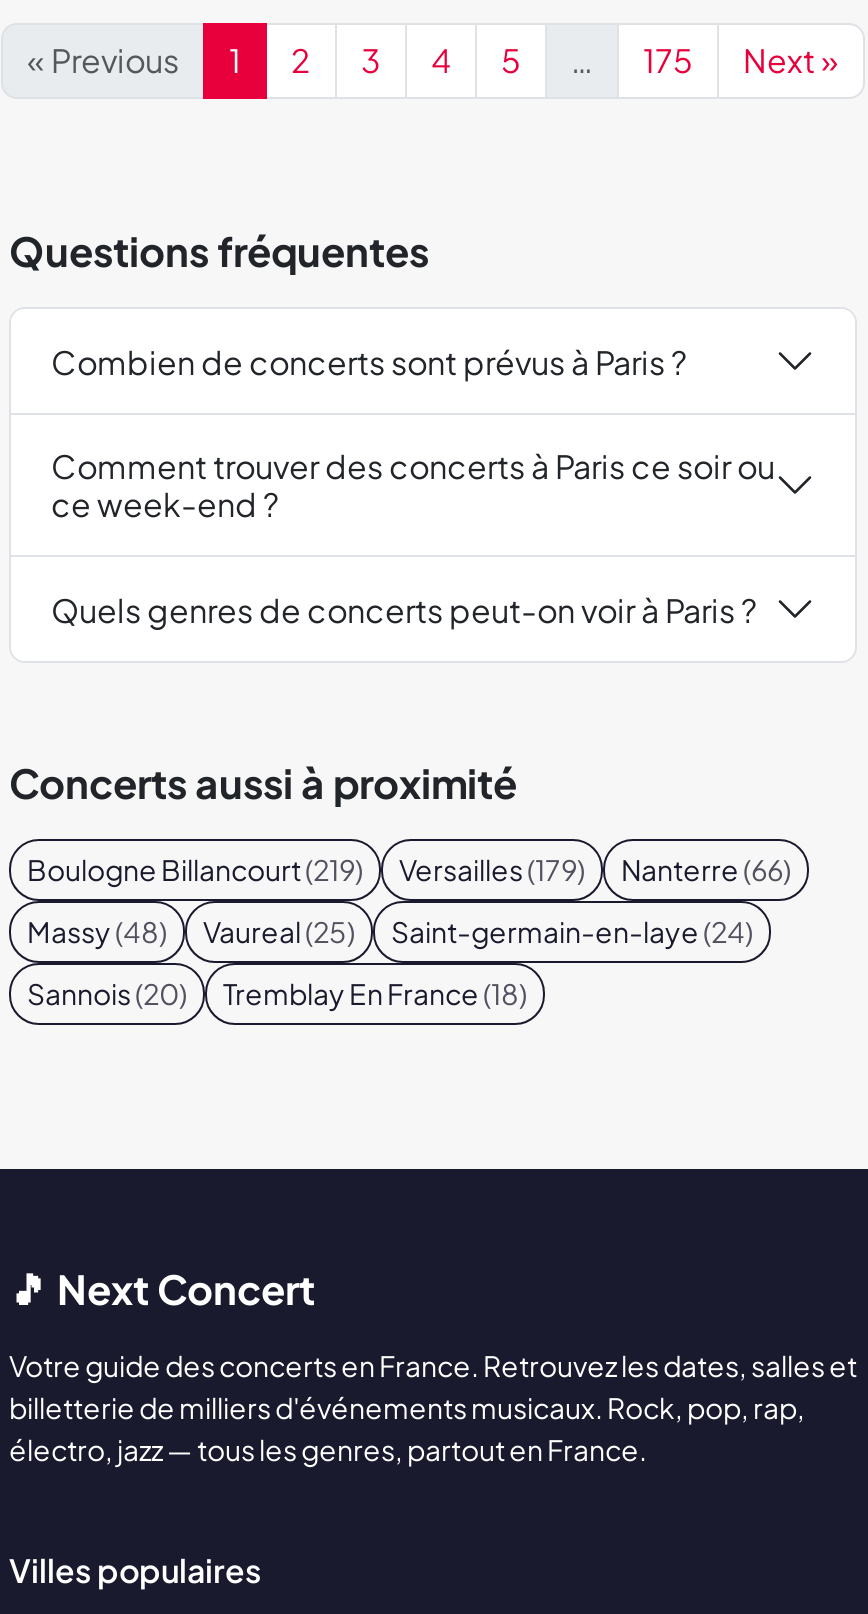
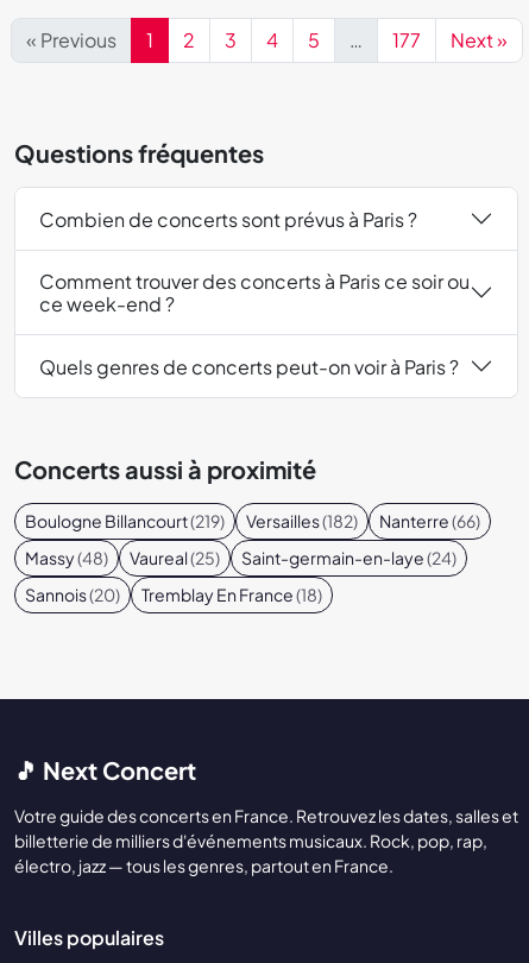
- 175
+ 177

- Boulogne Billancourt(219) Versailles(179) Nanterre (66)
+ Boulogne Billancourt(219) Versailles(182) Nanterre (66)
